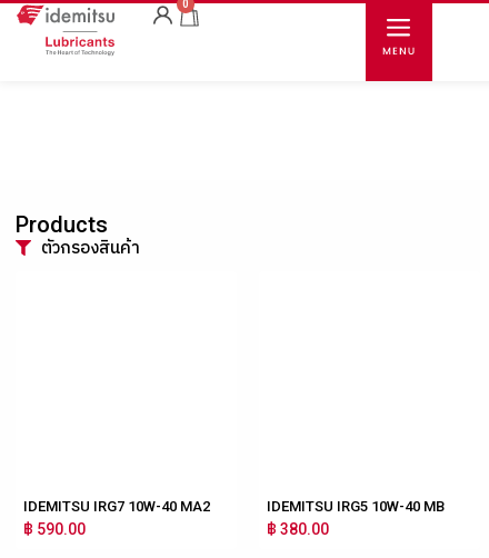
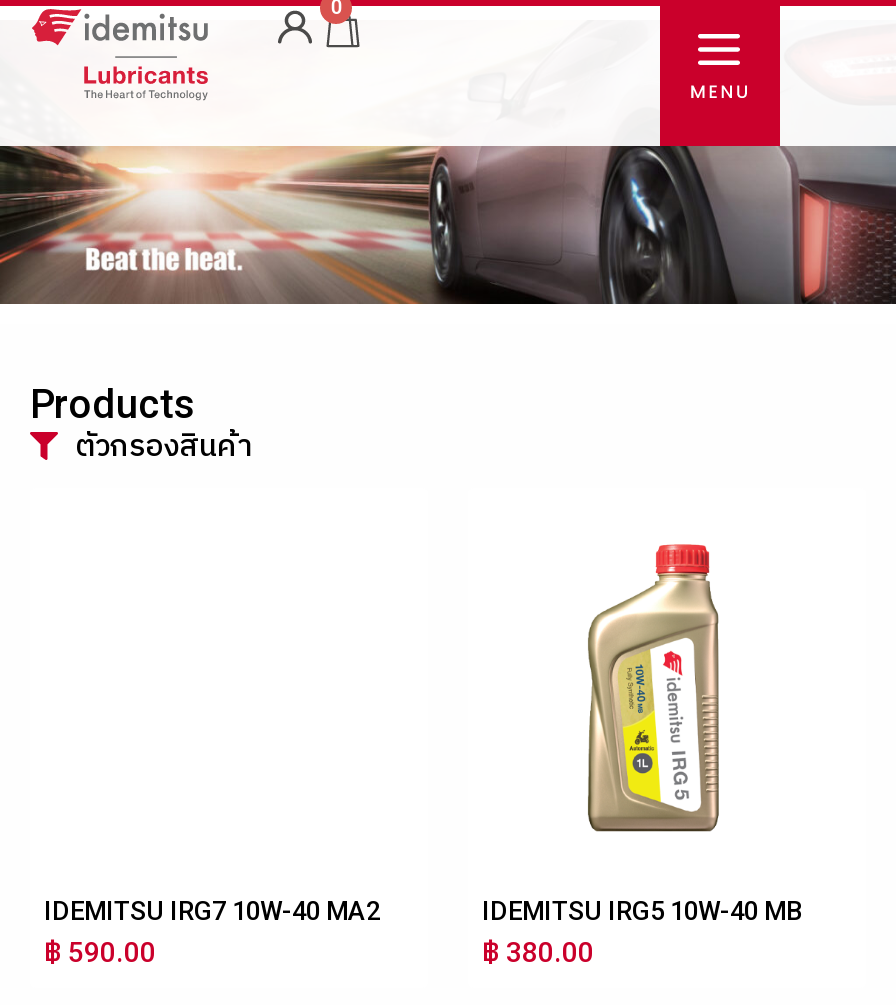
+ [image]

+ [image]
